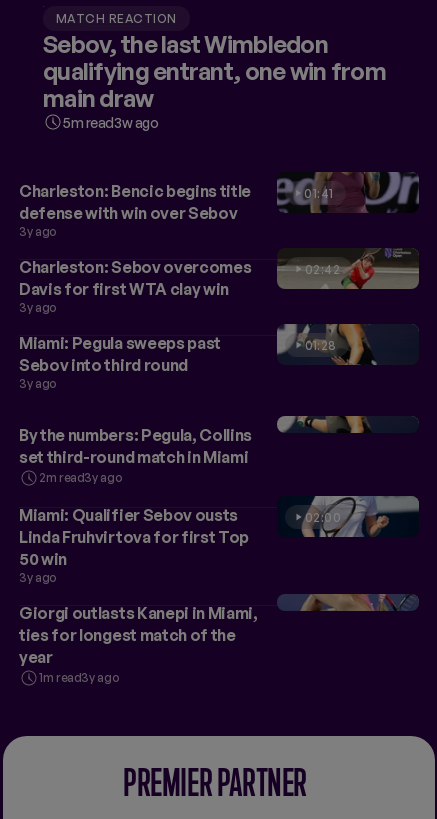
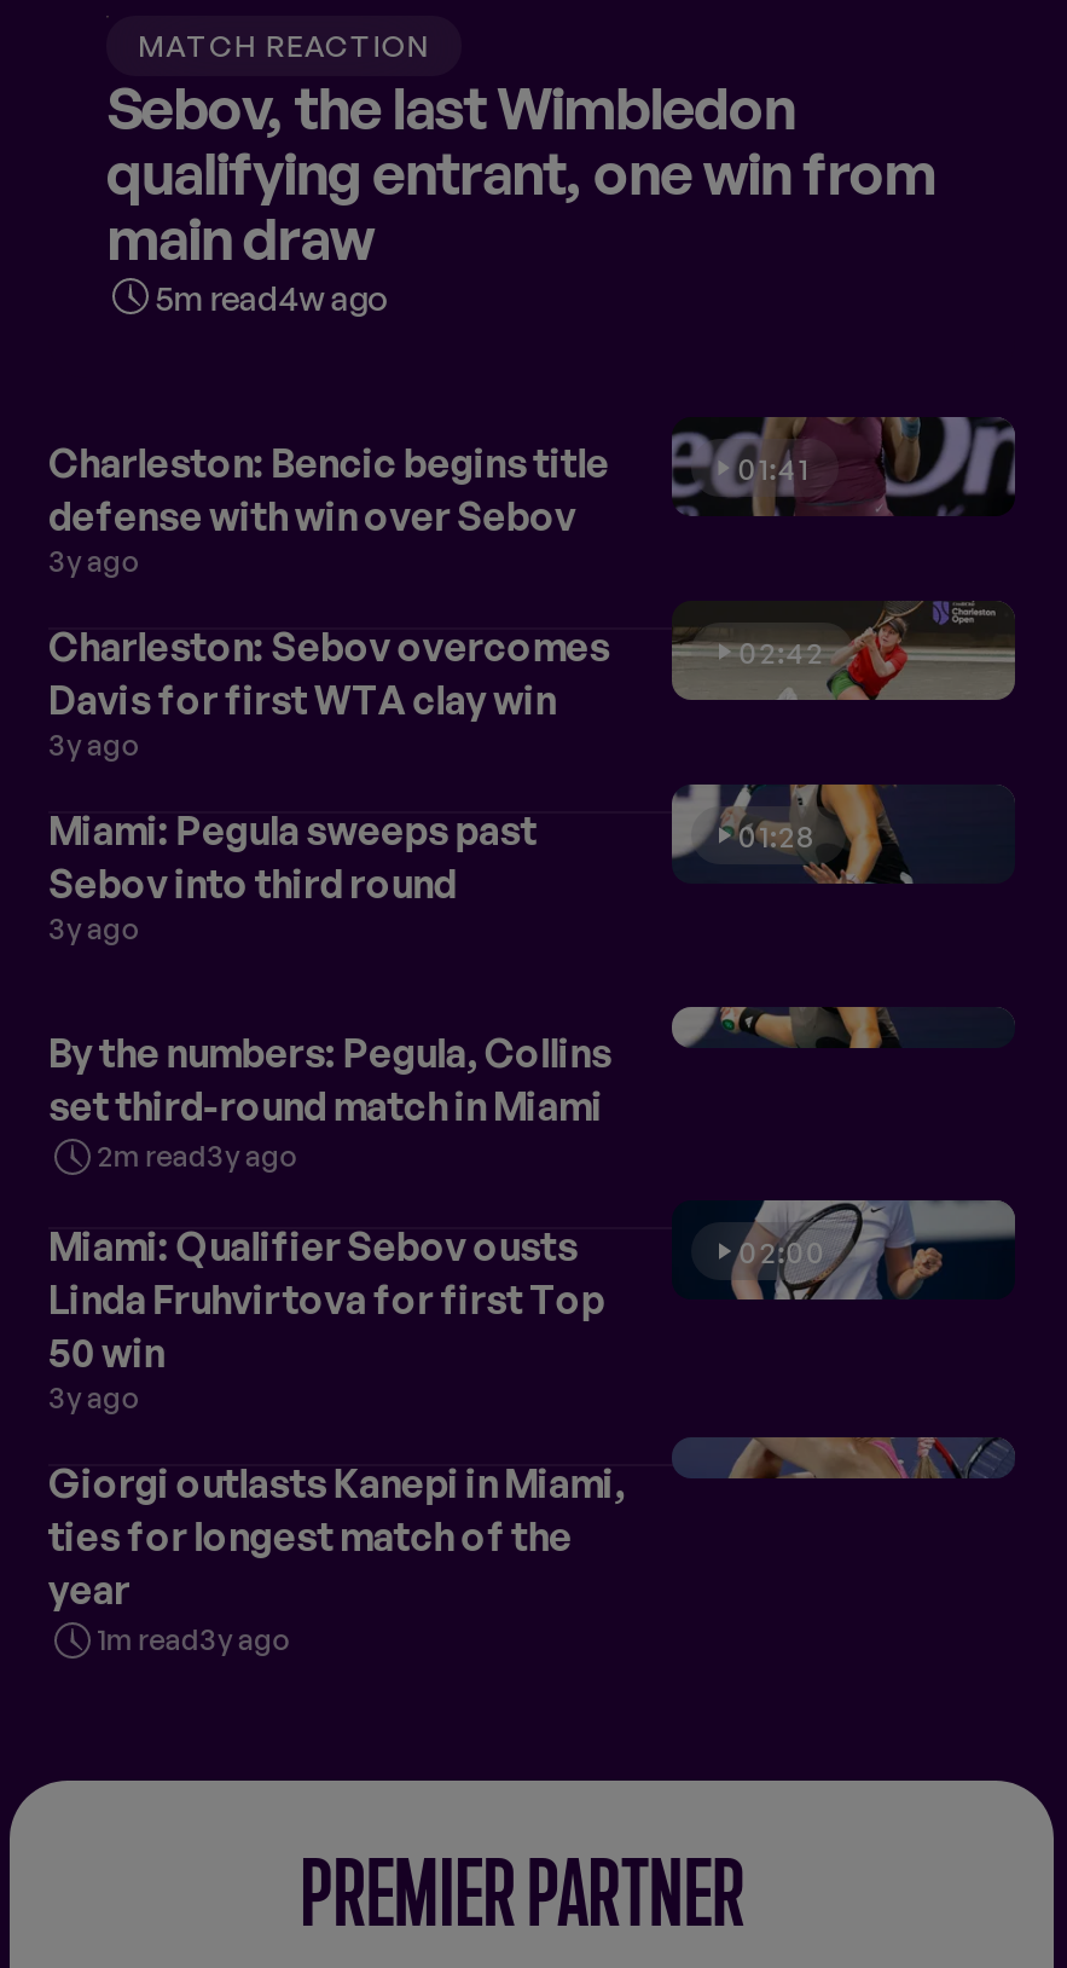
- 5m read3w ago
+ 5m read4w ago
